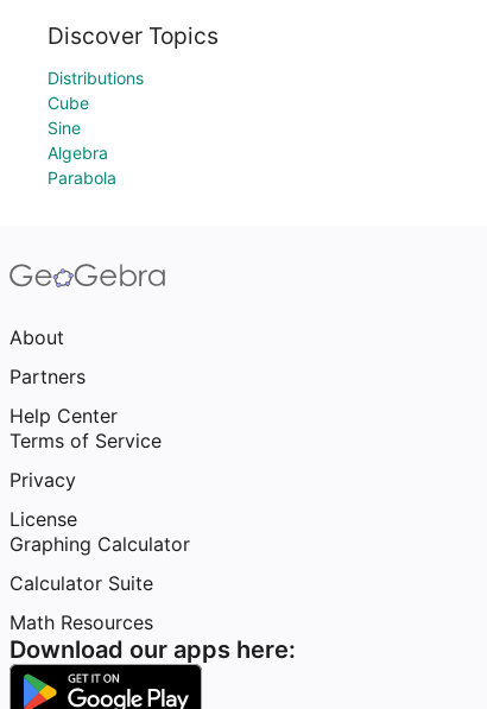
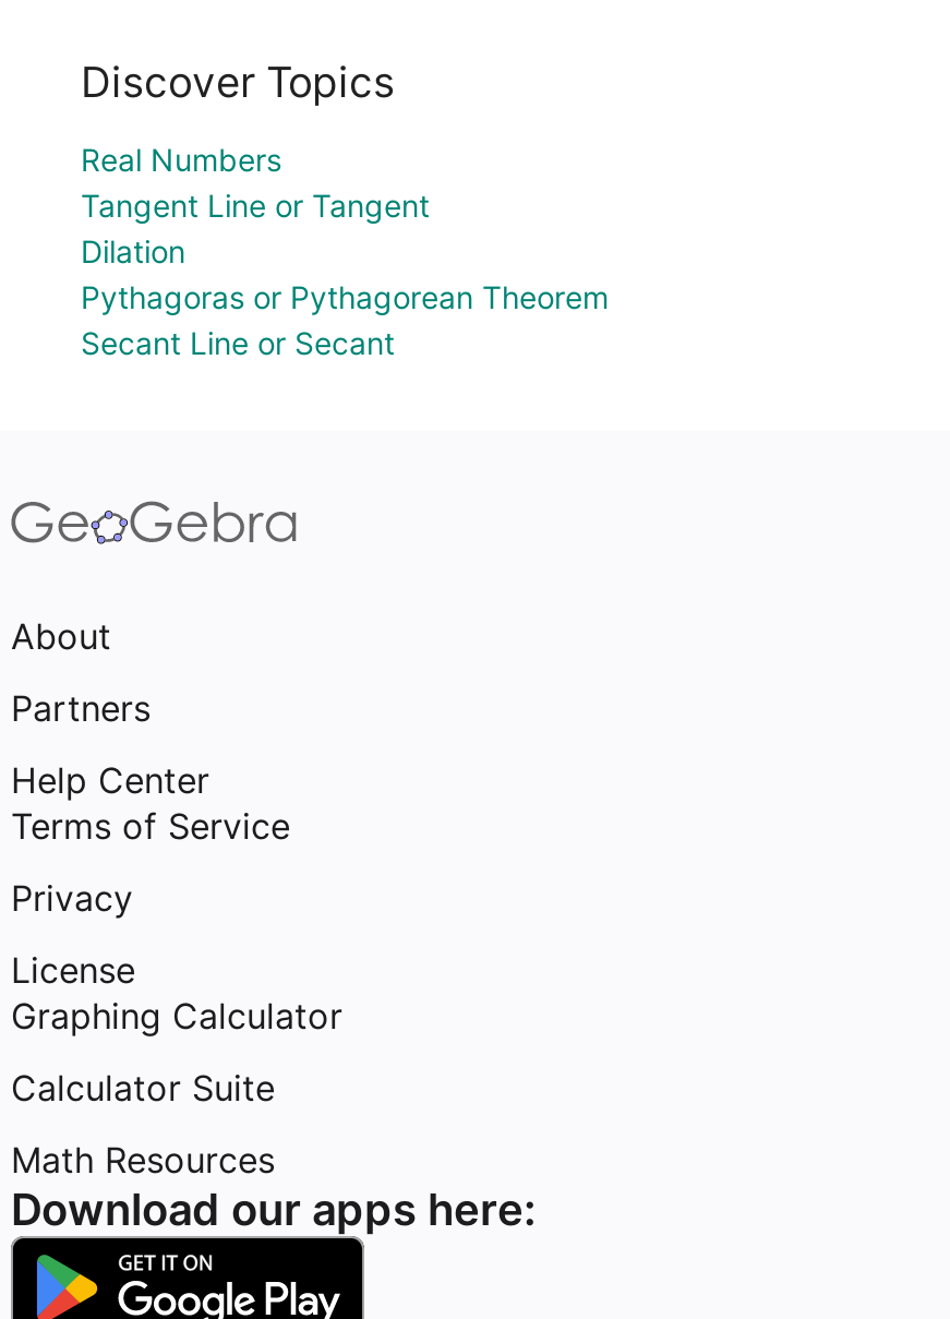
- Distributions
- Cube
- Sine
- Algebra
- Parabola
+ Real Numbers
+ Tangent Line or Tangent
+ Dilation
+ Pythagoras or Pythagorean Theorem
+ Secant Line or Secant
